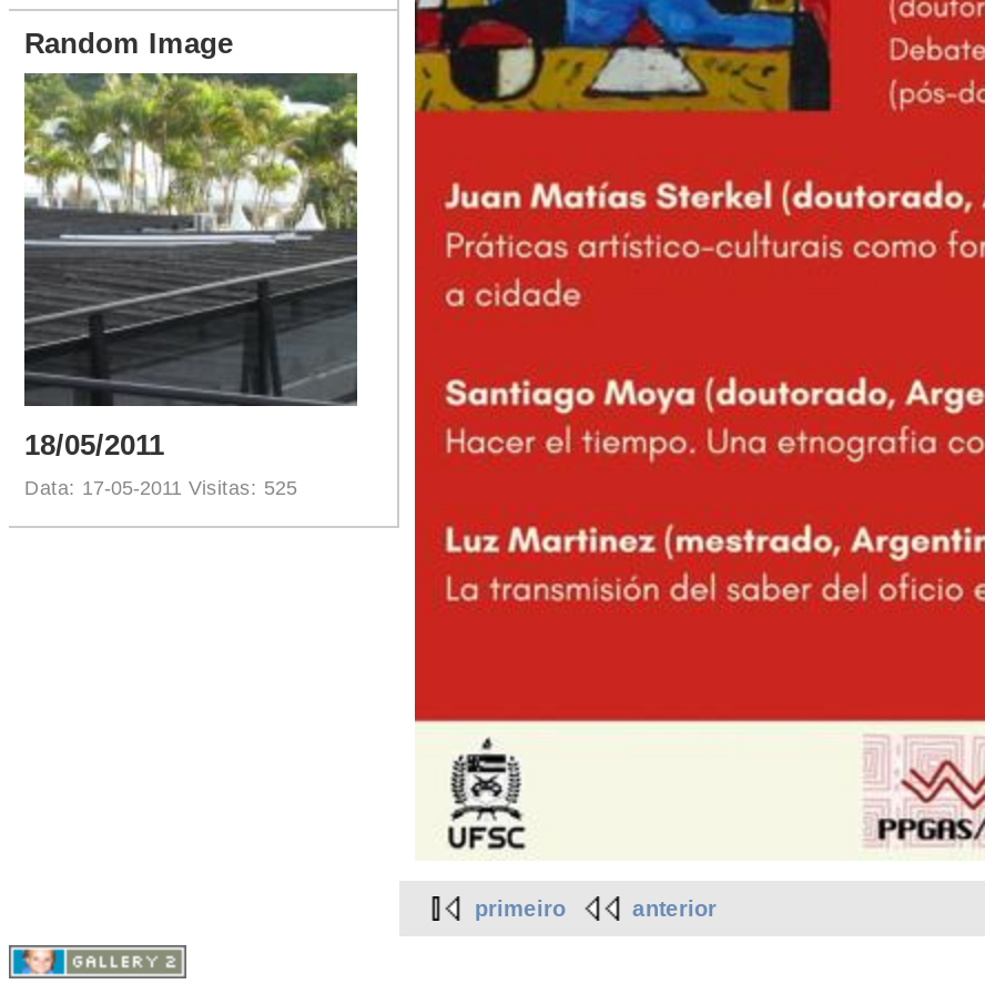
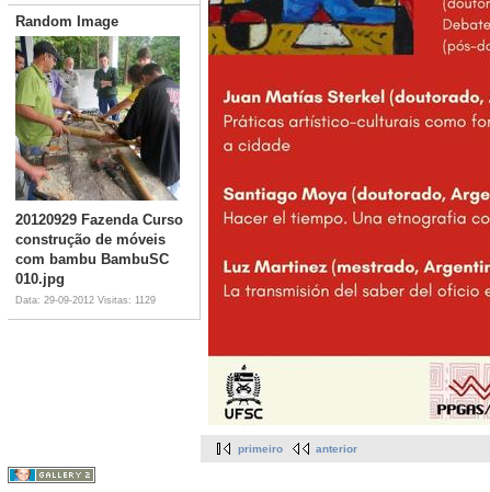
- [image]
- 18/05/2011
+ [image]
+ 20120929 Fazenda Curso
+ construção de móveis
+ com bambu BambuSC
+ 010.jpg

- Data: 17-05-2011 Visitas: 525
+ Data: 29-09-2012 Visitas: 1129
